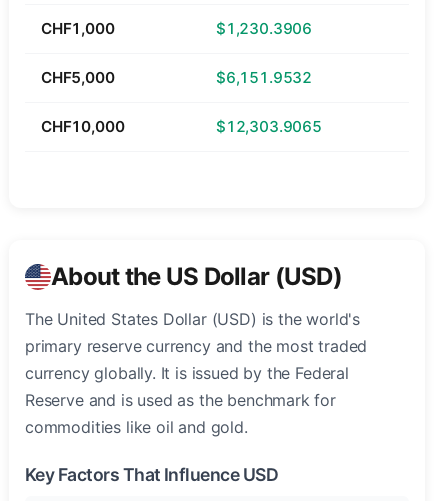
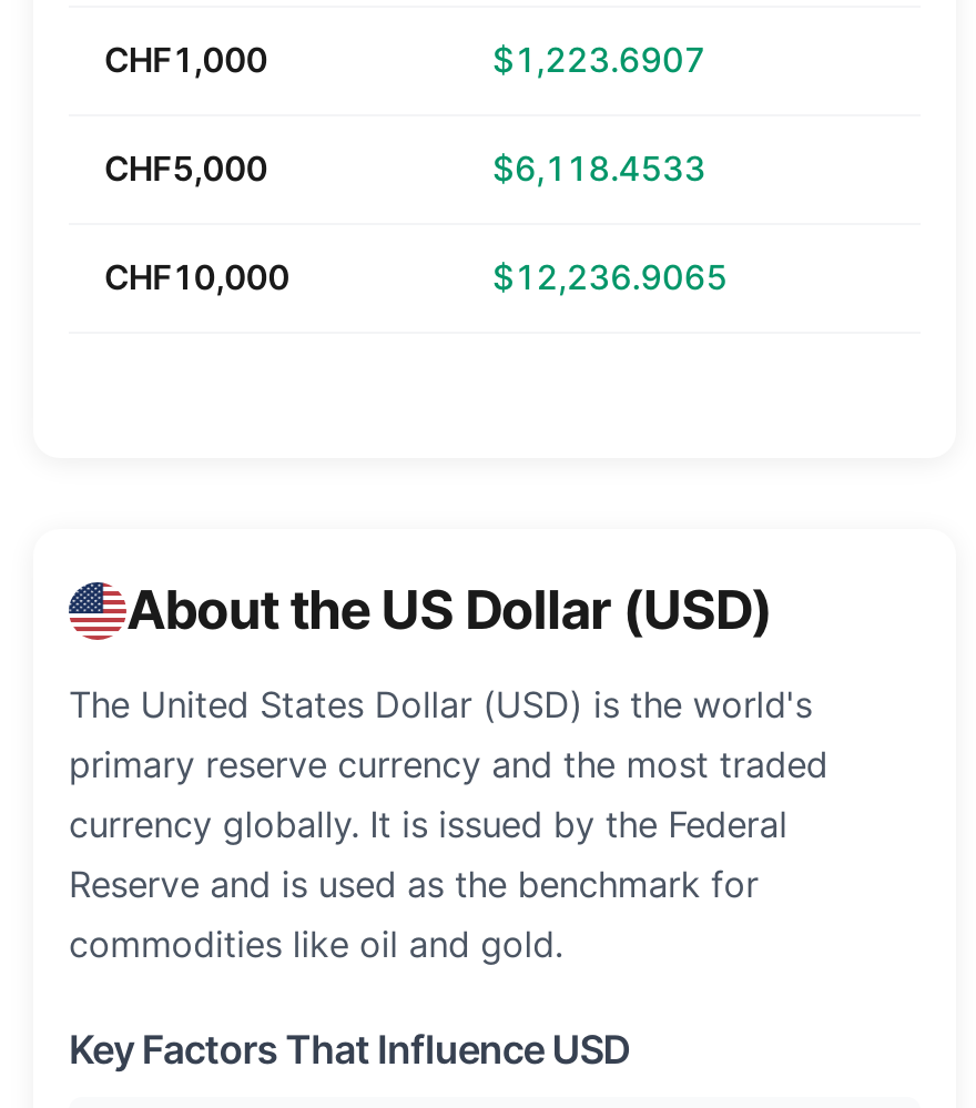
- $1,230.3906
+ $1,223.6907

- $6,151.9532
+ $6,118.4533

- $12,303.9065
+ $12,236.9065
